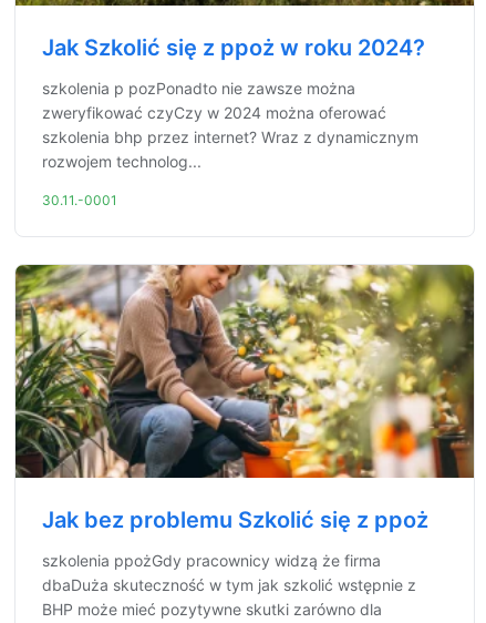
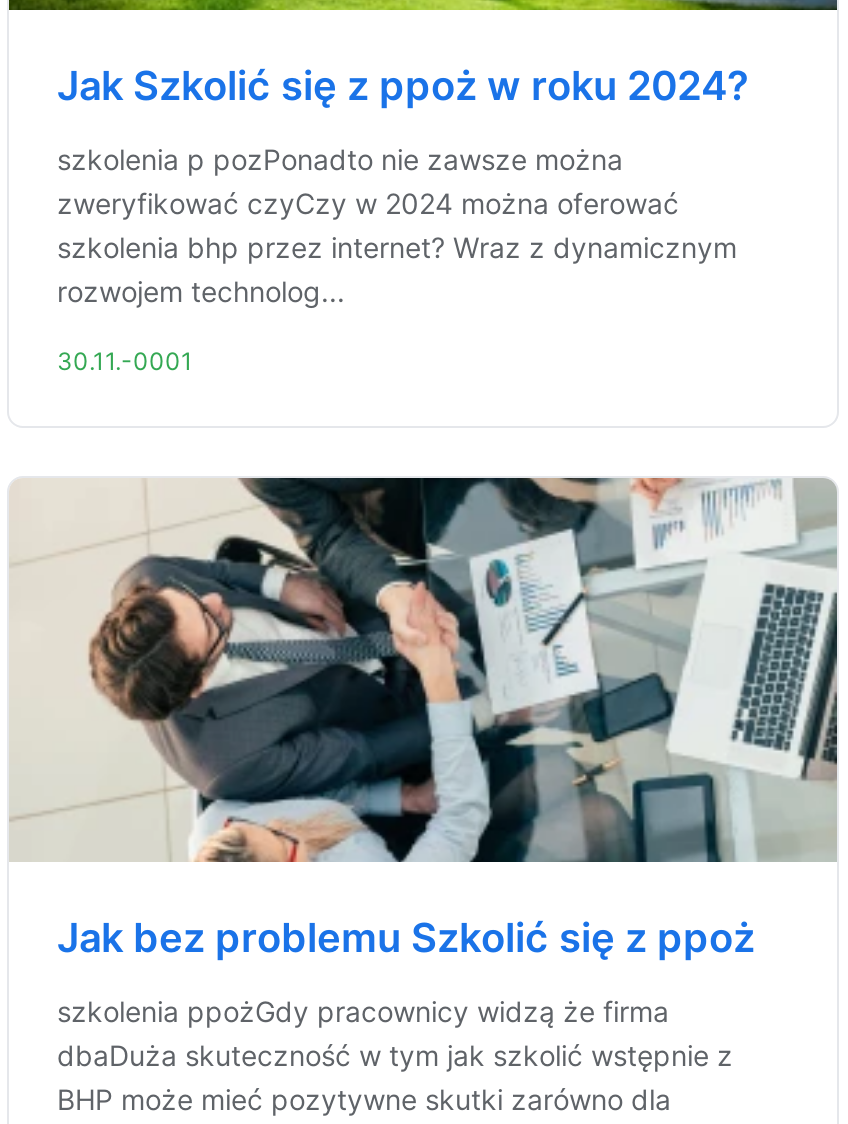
- [image]
+ [image]
